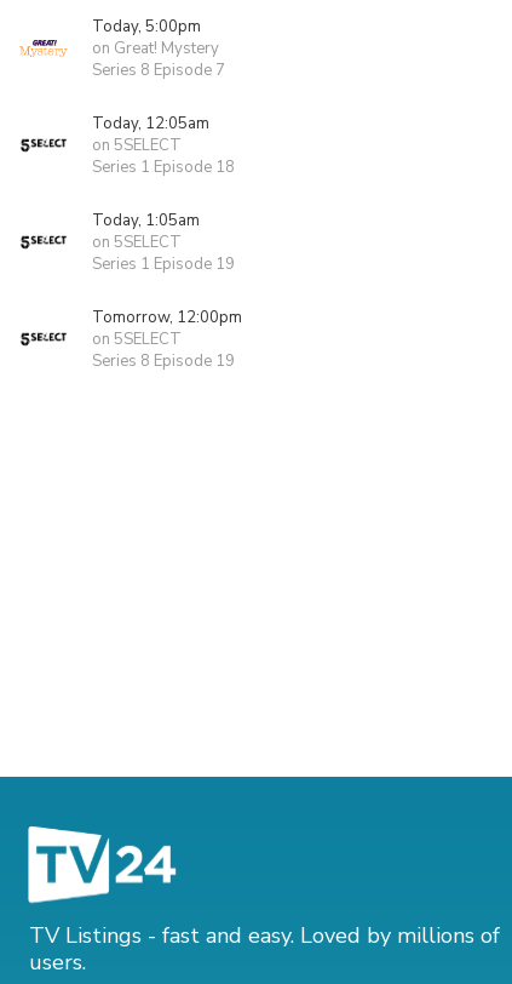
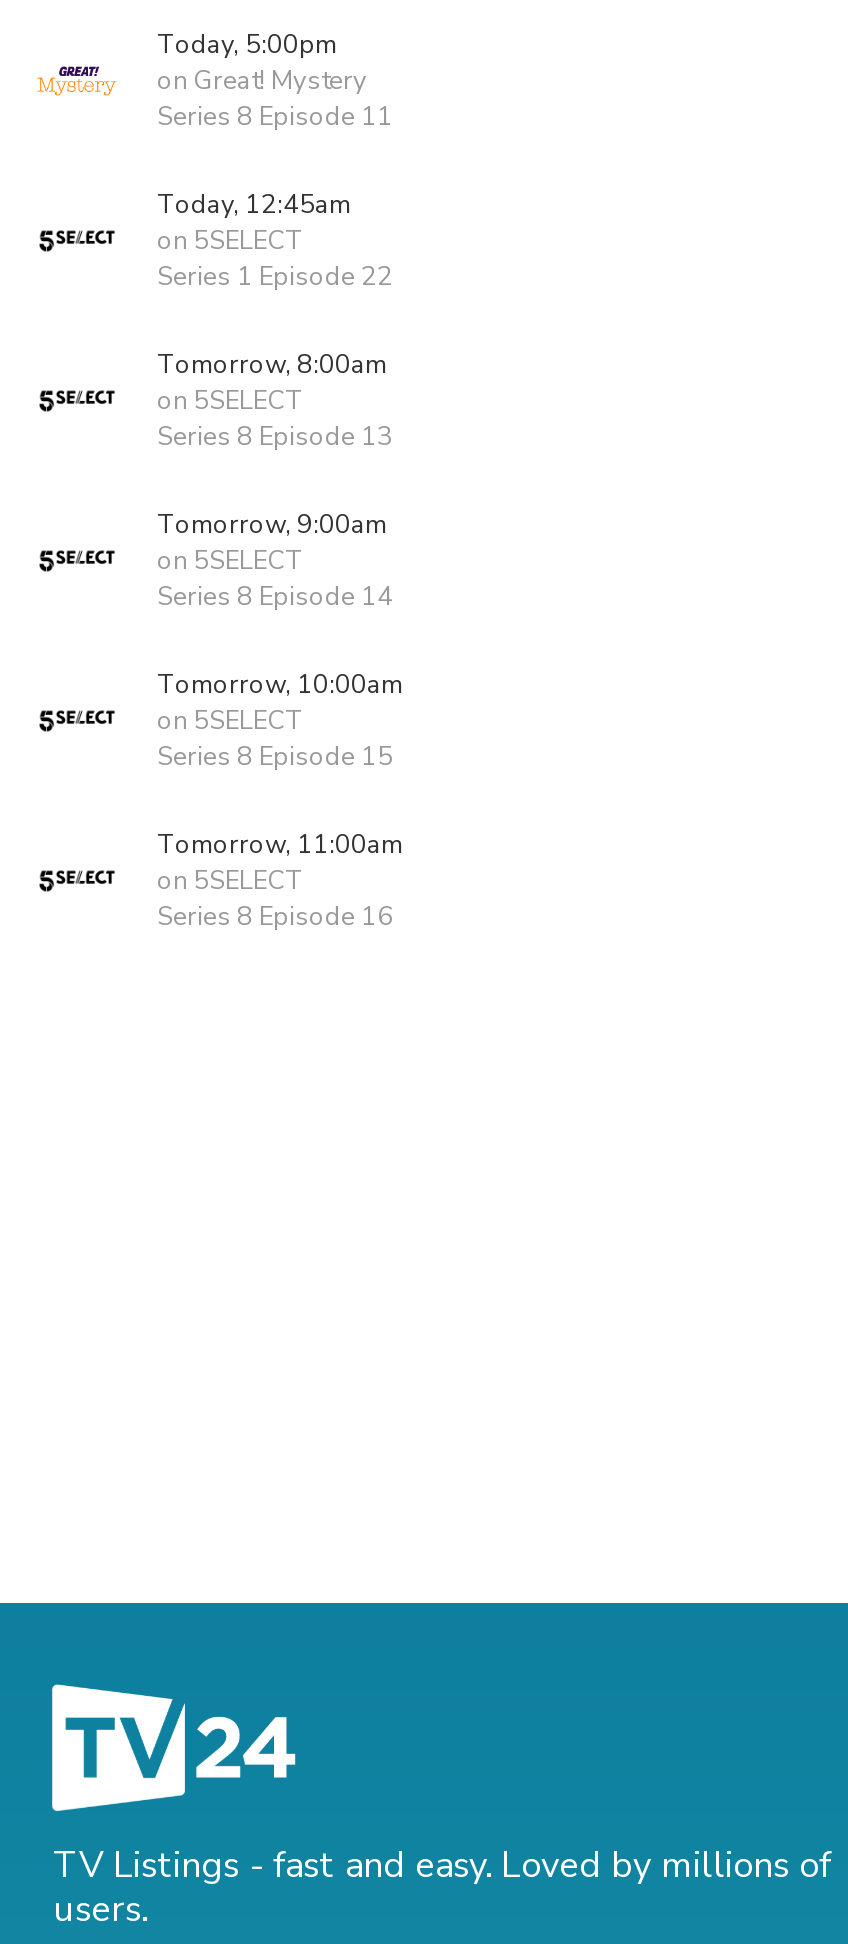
- Series 8 Episode 7
+ Series 8 Episode 11

- Today, 12:05am
+ Today, 12:45am

- Series 1 Episode 18
+ Series 1 Episode 22

- Today, 1:05am
+ Tomorrow, 8:00am

- Series 1 Episode 19
+ Series 8 Episode 13

- Tomorrow, 12:00pm
+ Tomorrow, 9:00am

- Series 8 Episode 19
+ Series 8 Episode 14
+ Tomorrow, 10:00am
+ on 5SELECT
+ Series 8 Episode 15
+ Tomorrow, 11:00am
+ on 5SELECT
+ Series 8 Episode 16
